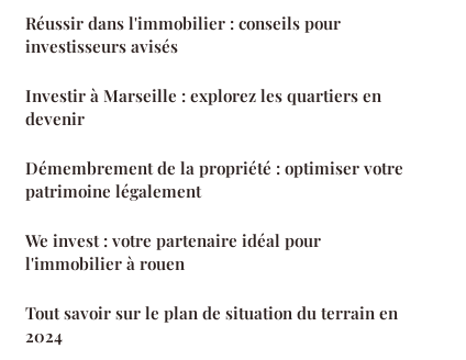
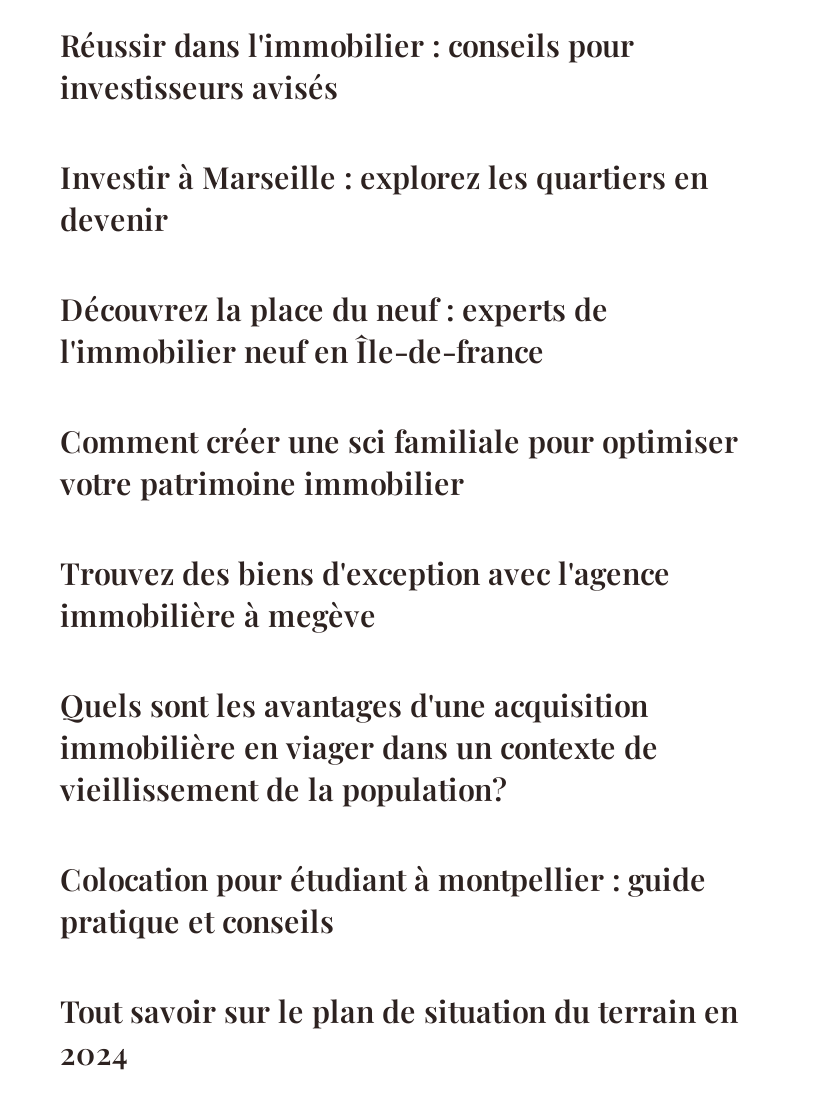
- Démembrement de la propriété : optimiser votre
- patrimoine légalement
- We invest : votre partenaire idéal pour
- l'immobilier à rouen
+ Découvrez la place du neuf : experts de
+ l'immobilier neuf en Île-de-france
+ Comment créer une sci familiale pour optimiser
+ votre patrimoine immobilier
+ Trouvez des biens d'exception avec l'agence
+ immobilière à megève
+ Quels sont les avantages d'une acquisition
+ immobilière en viager dans un contexte de
+ vieillissement de la population?
+ Colocation pour étudiant à montpellier : guide
+ pratique et conseils
